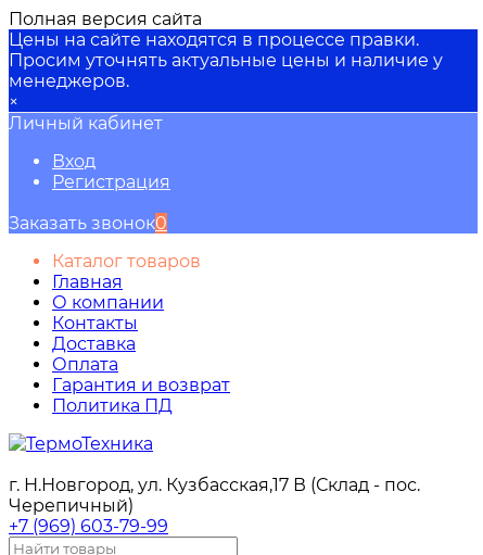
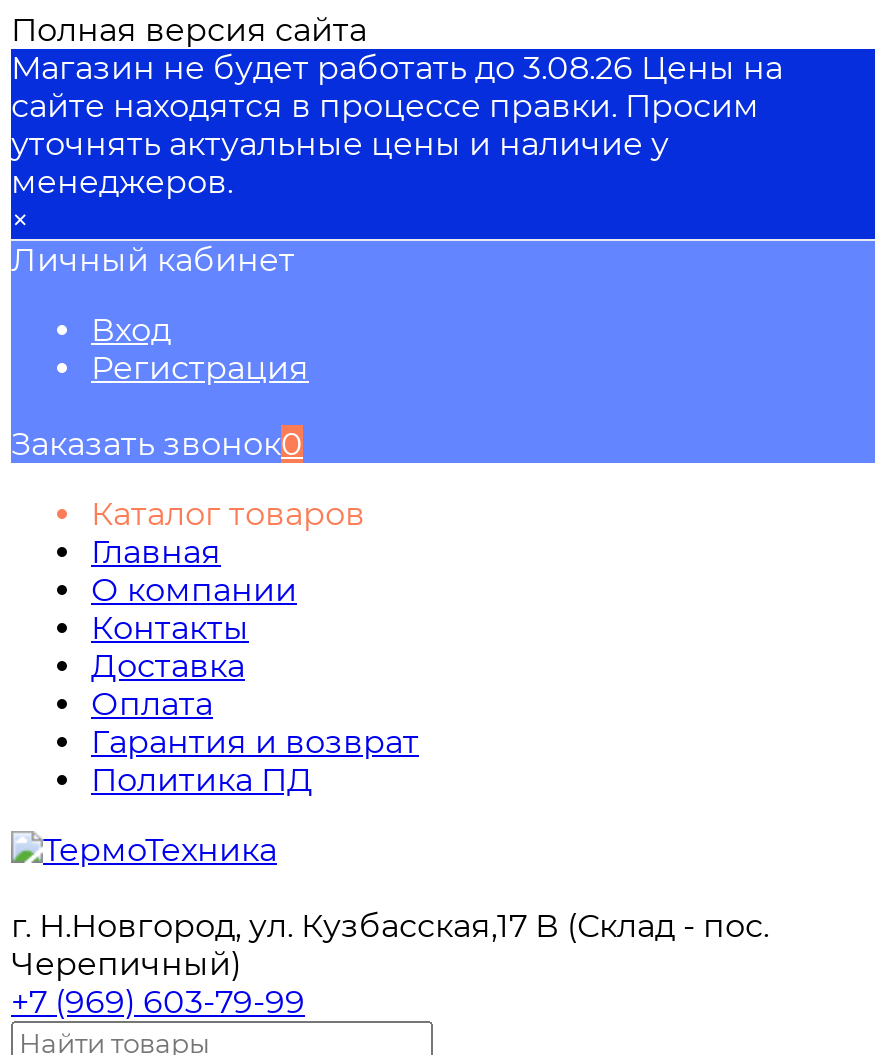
- Цены на сайте находятся в процессе правки.
- Просим уточнять актуальные цены и наличие у
+ Магазин не будет работать до 3.08.26 Цены на
+ сайте находятся в процессе правки. Просим
+ уточнять актуальные цены и наличие у
